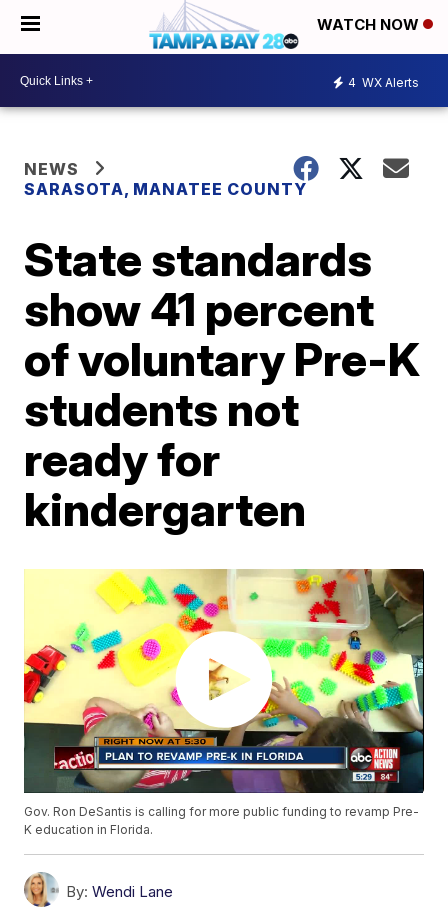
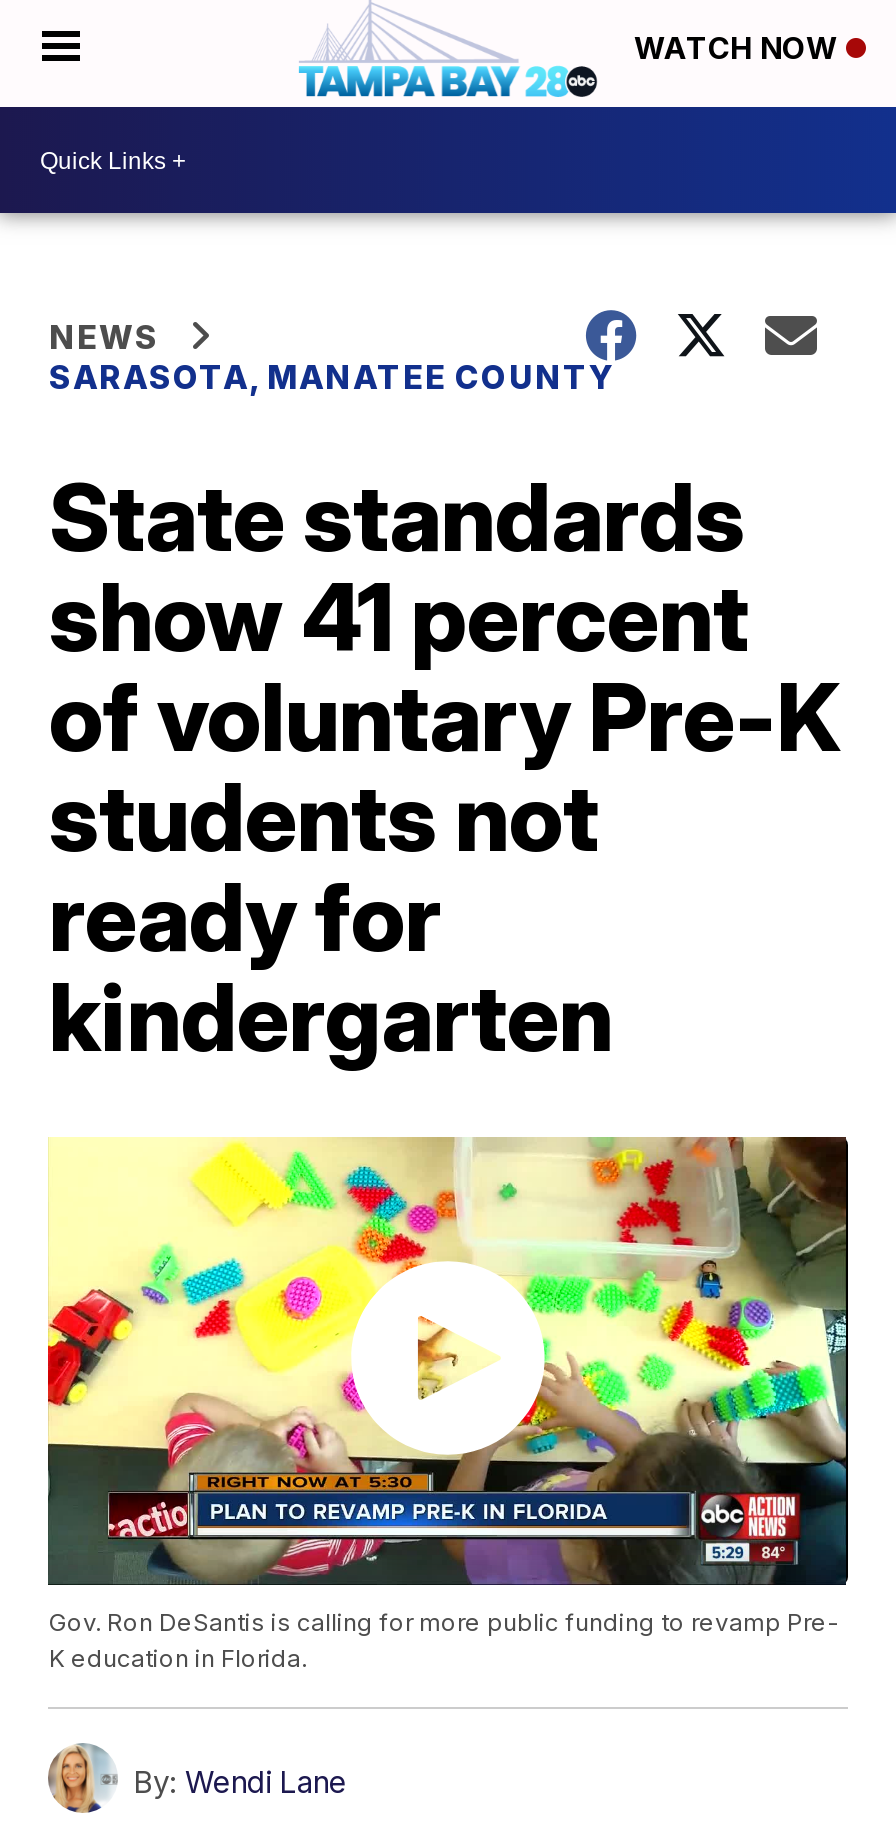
- 4 WX Alerts
